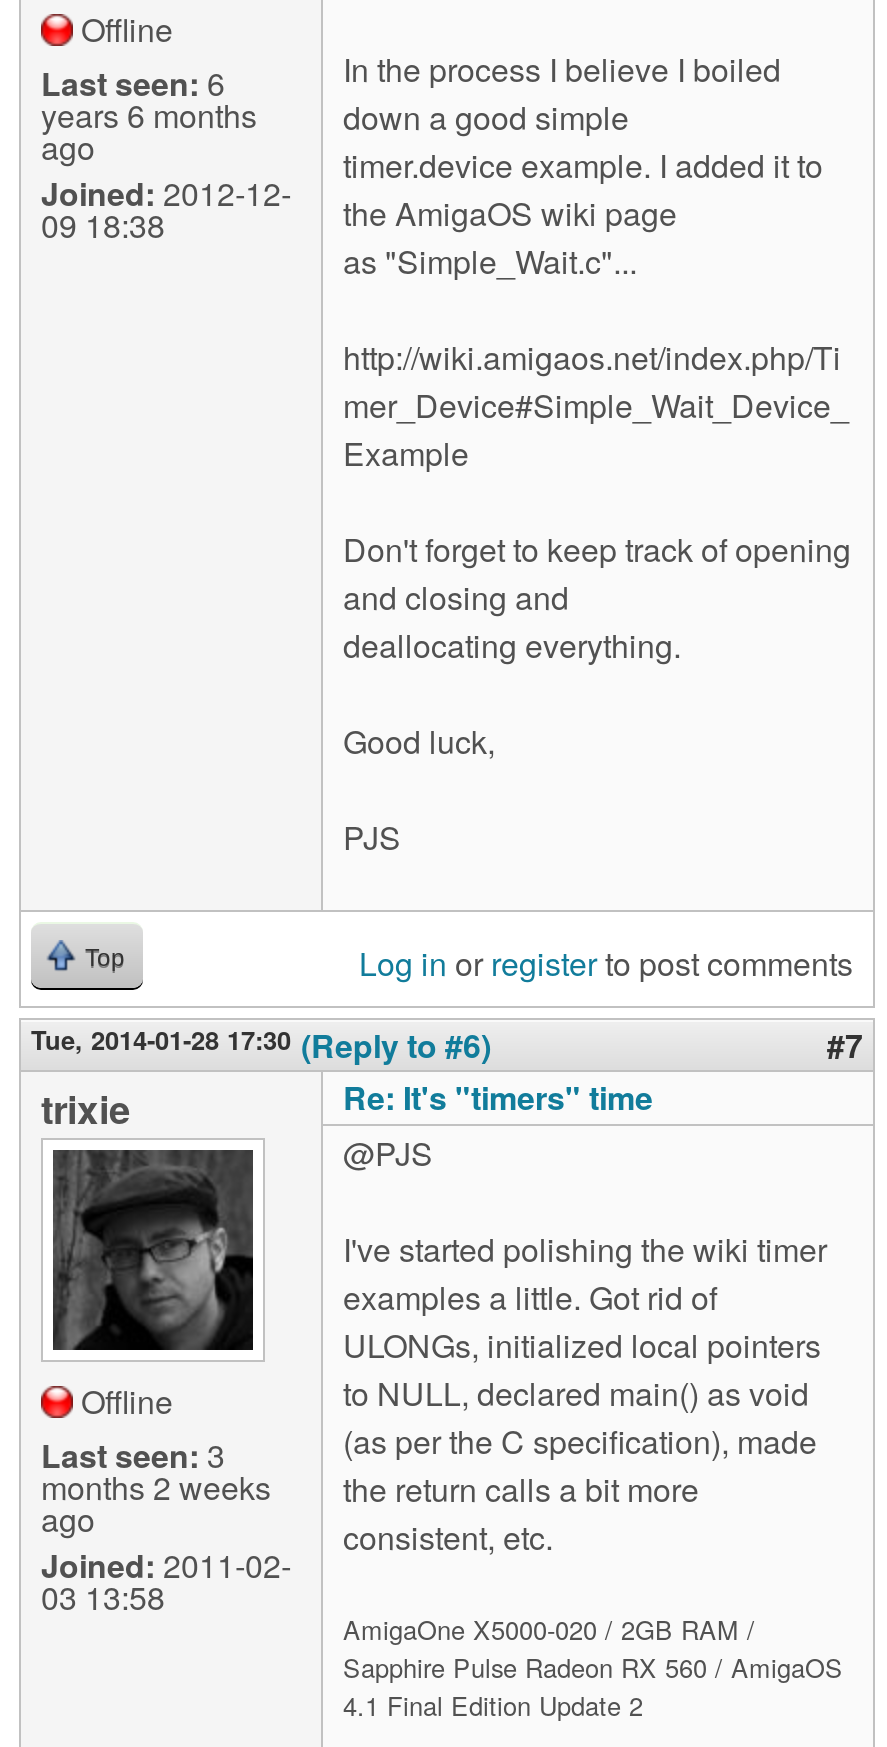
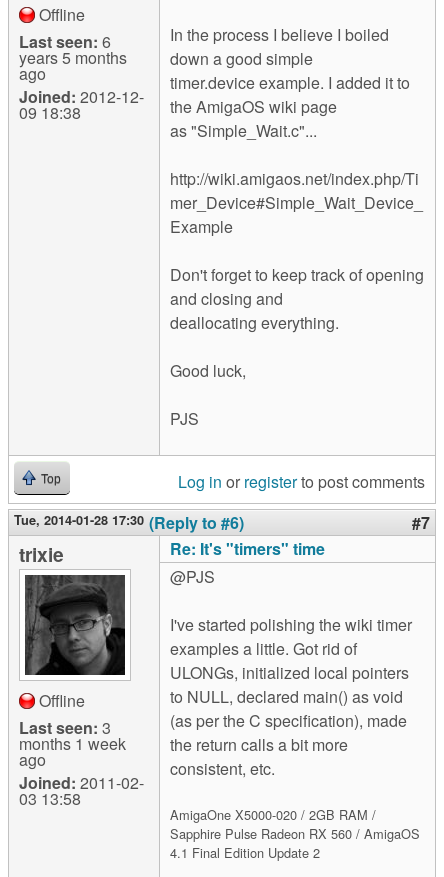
- years 6 months down a good simple
+ years 5 months down a good simple

- months 2 weeks the return calls a bit more
+ months 1 week the return calls a bit more
